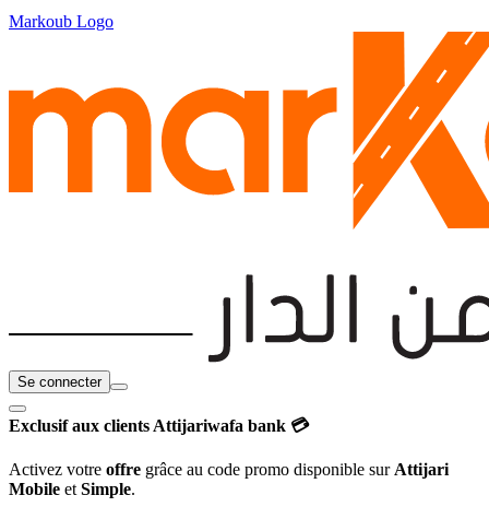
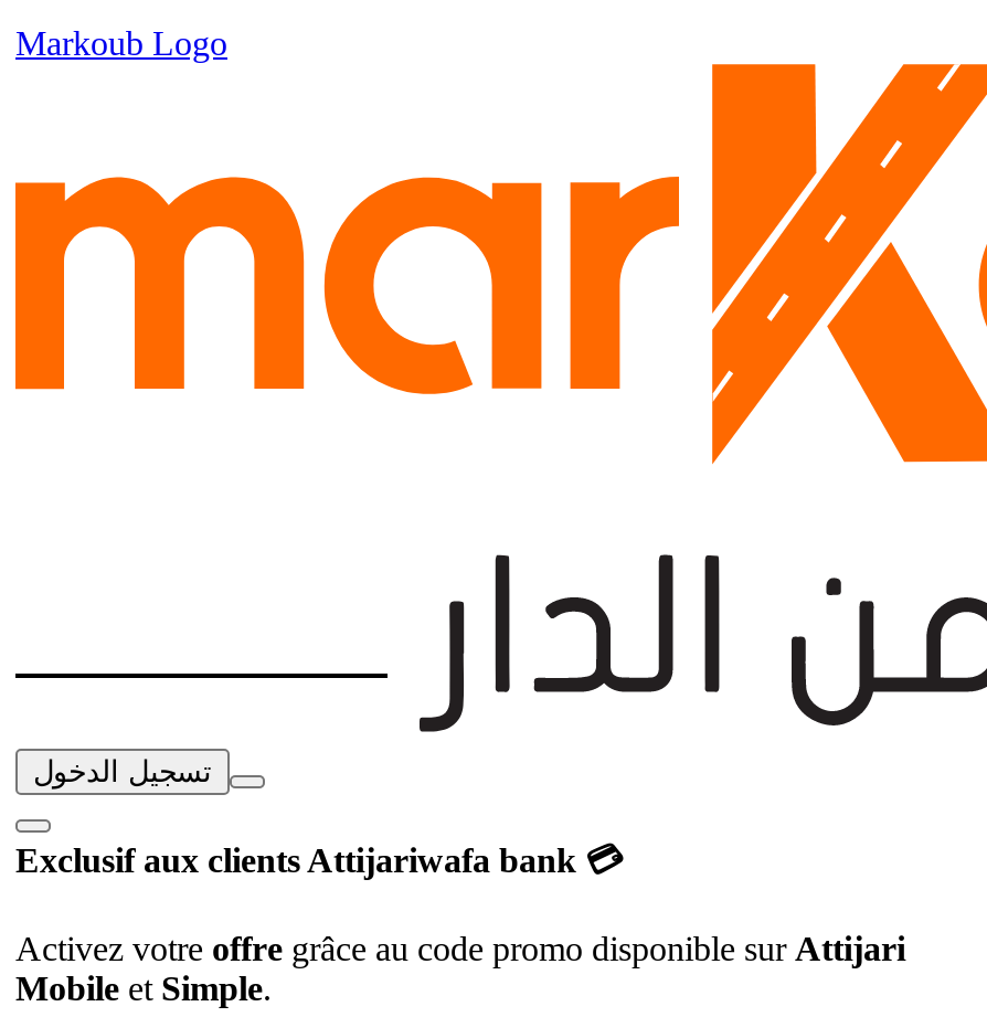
- Se connecter
+ تسجيل الدخول
